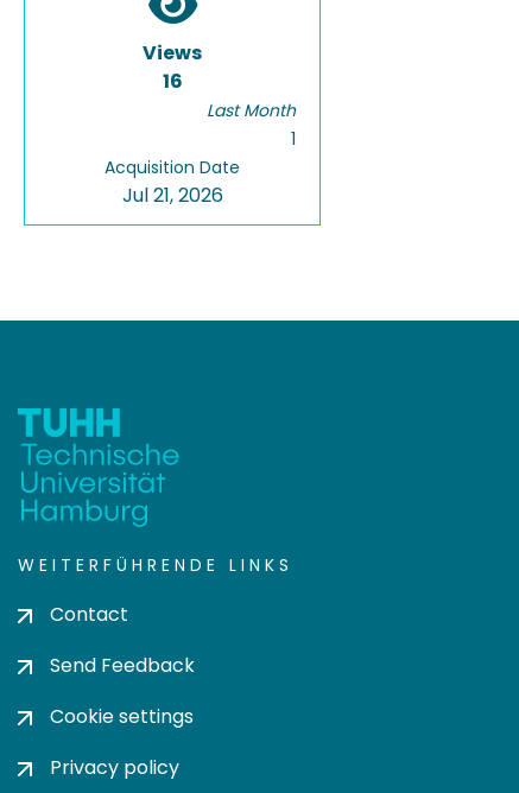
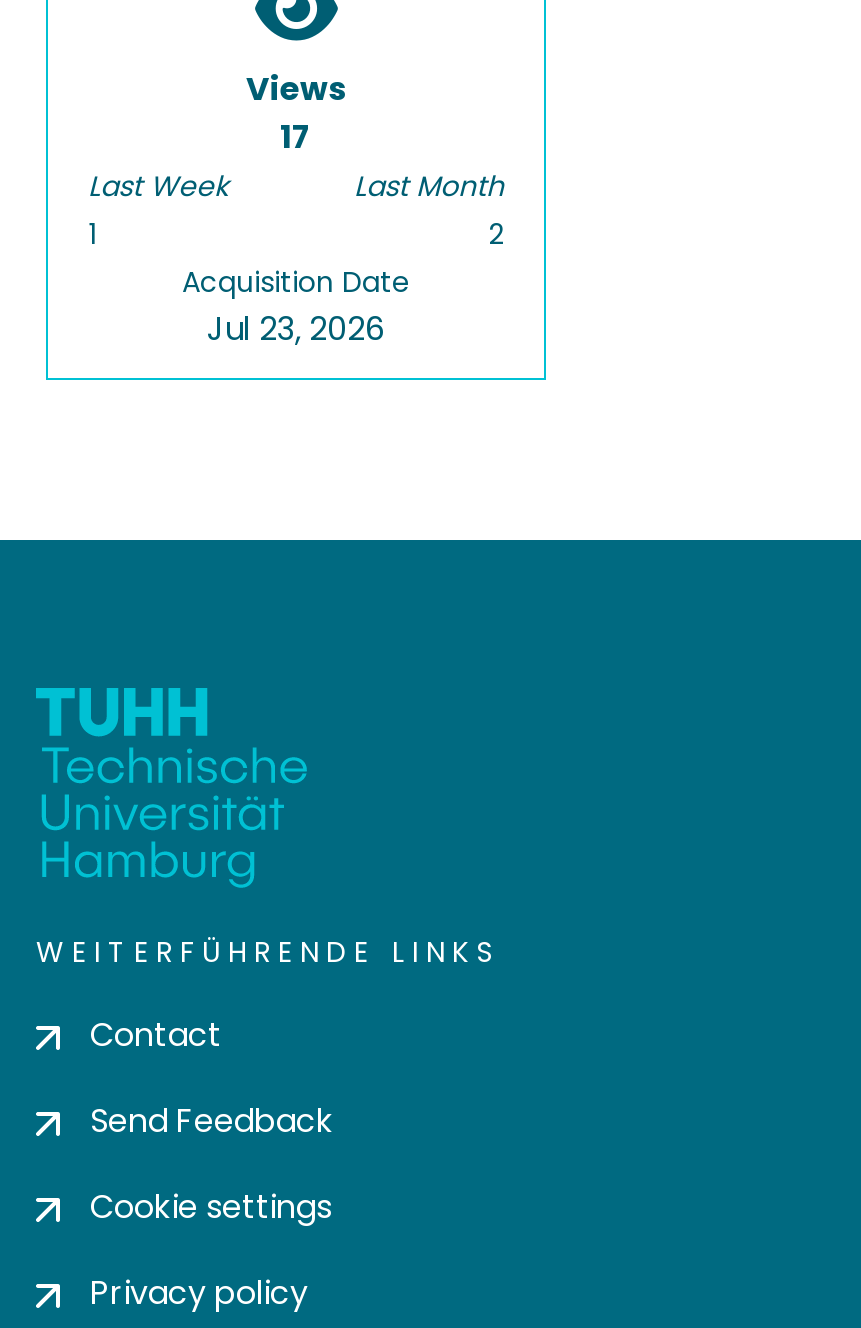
- 16
+ 17
+ Last Week
+ 1

- 1
+ 2

- Jul 21, 2026
+ Jul 23, 2026
